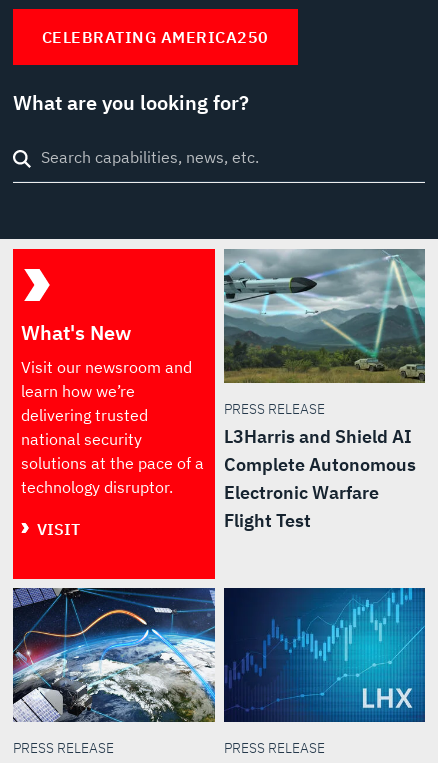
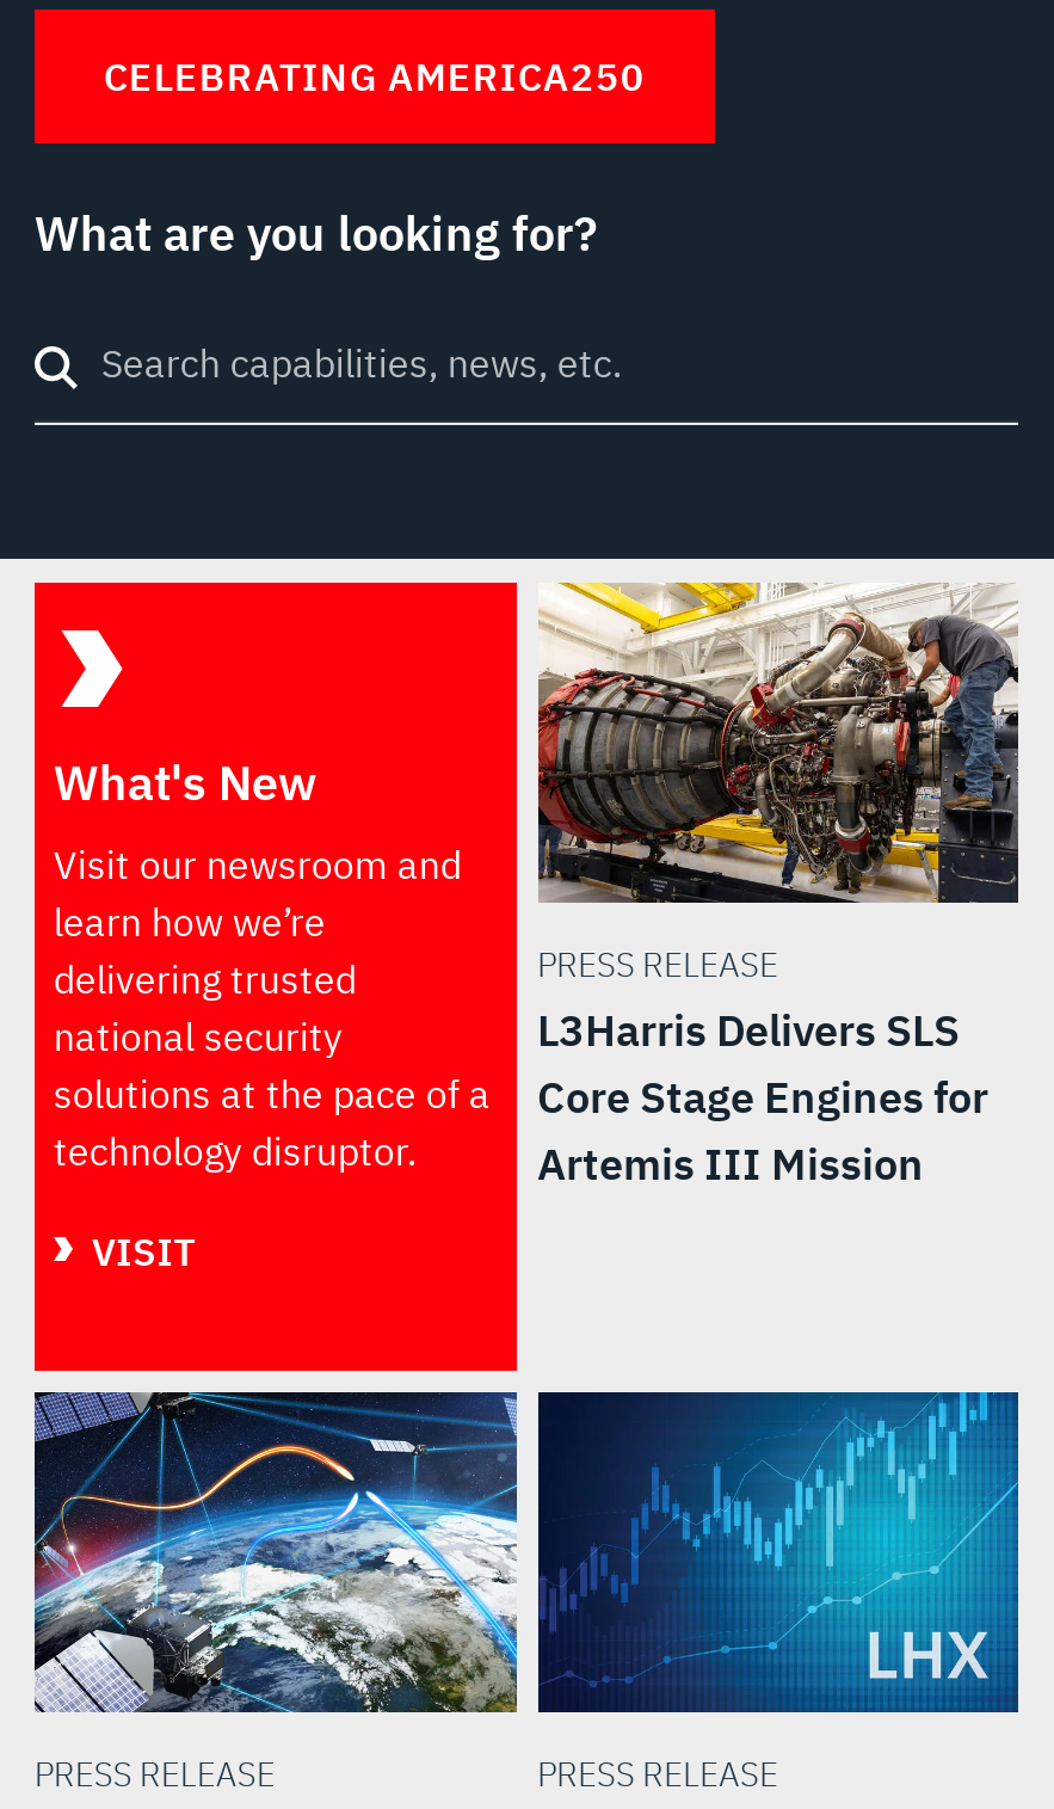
- [image]
+ [image]

- L3Harris and Shield AI
- Complete Autonomous
- Electronic Warfare
- Flight Test
+ L3Harris Delivers SLS
+ Core Stage Engines for
+ Artemis III Mission
